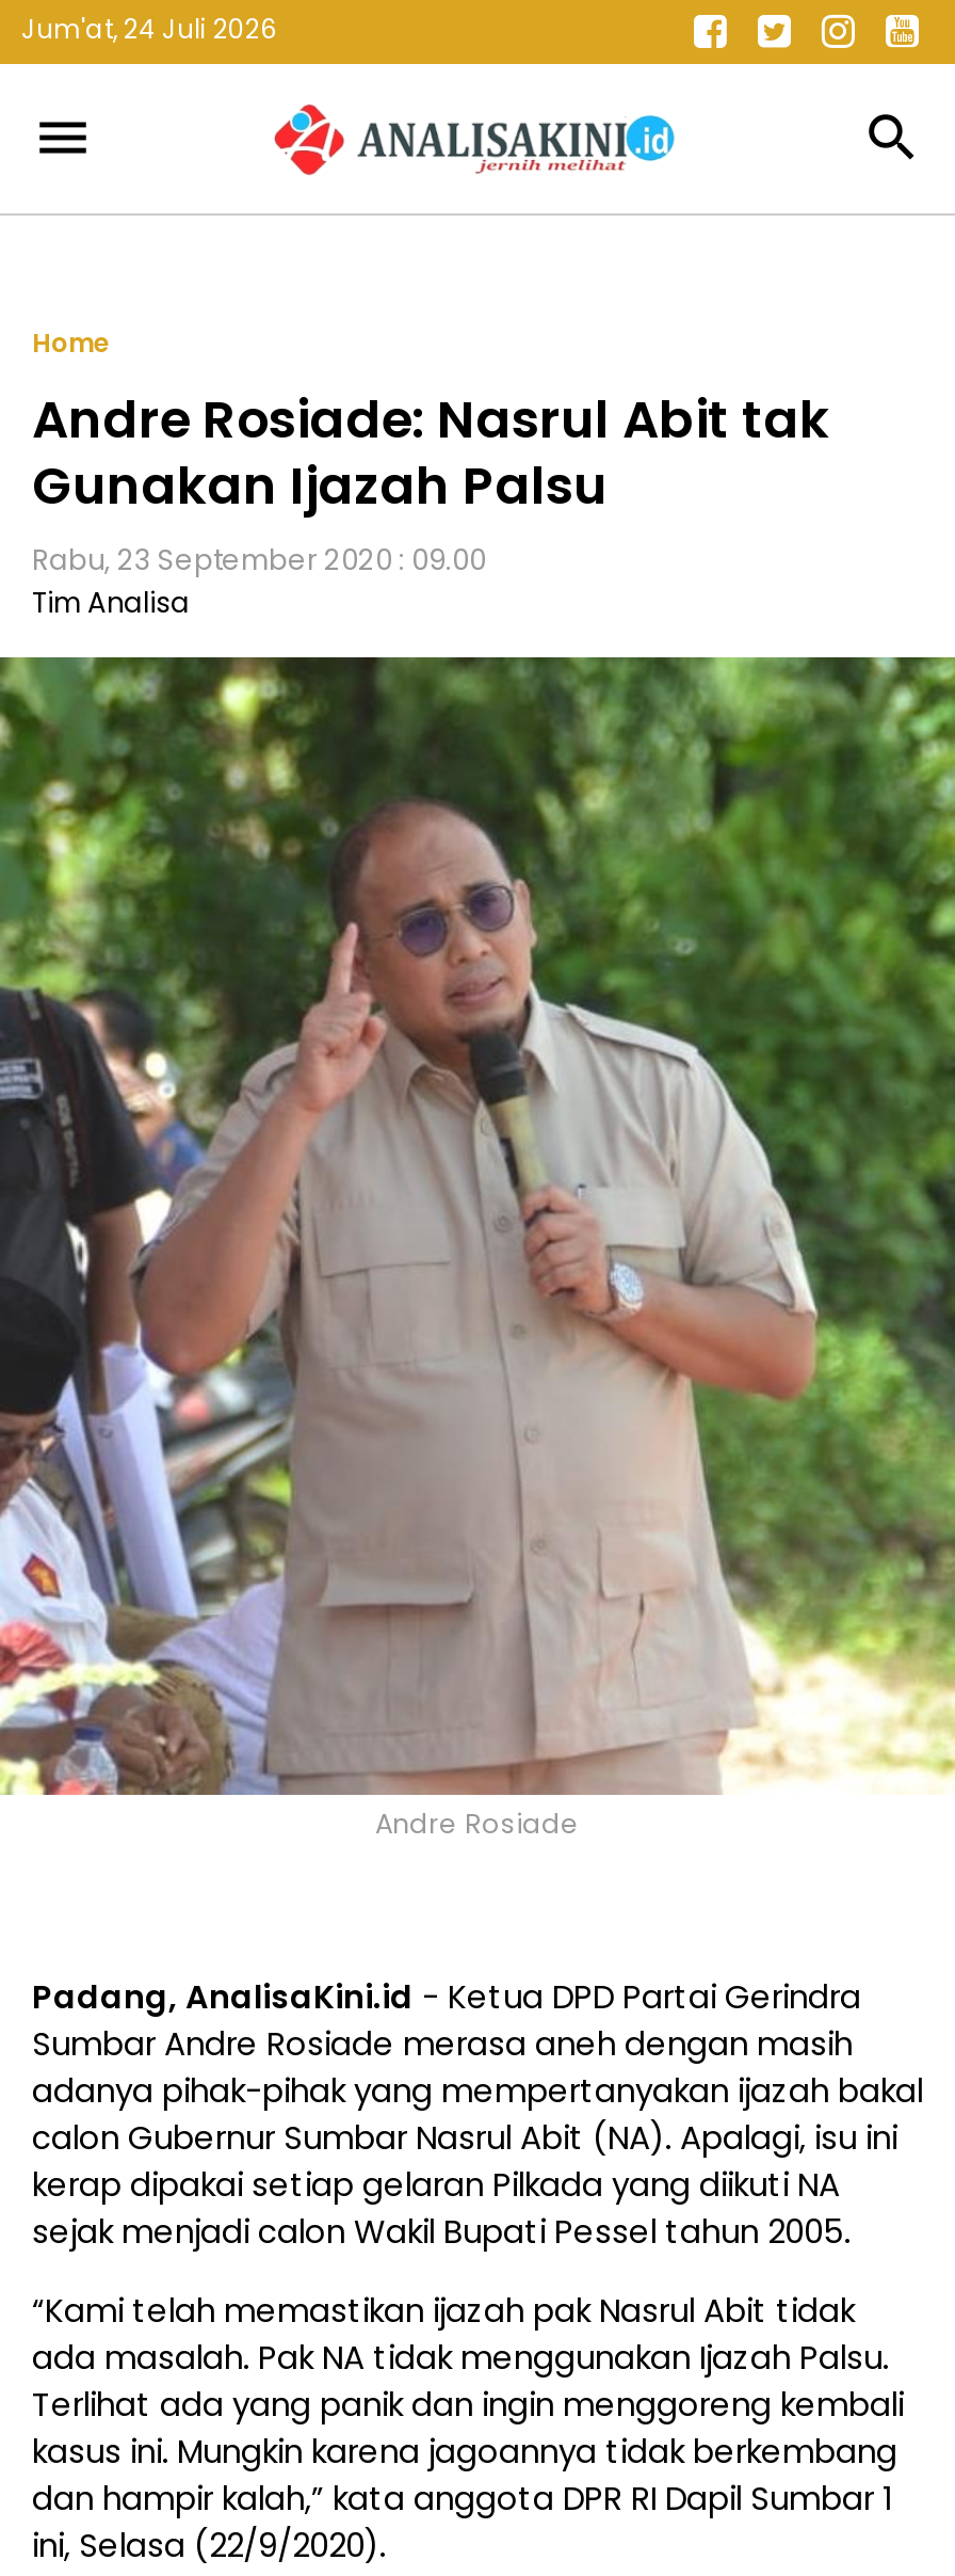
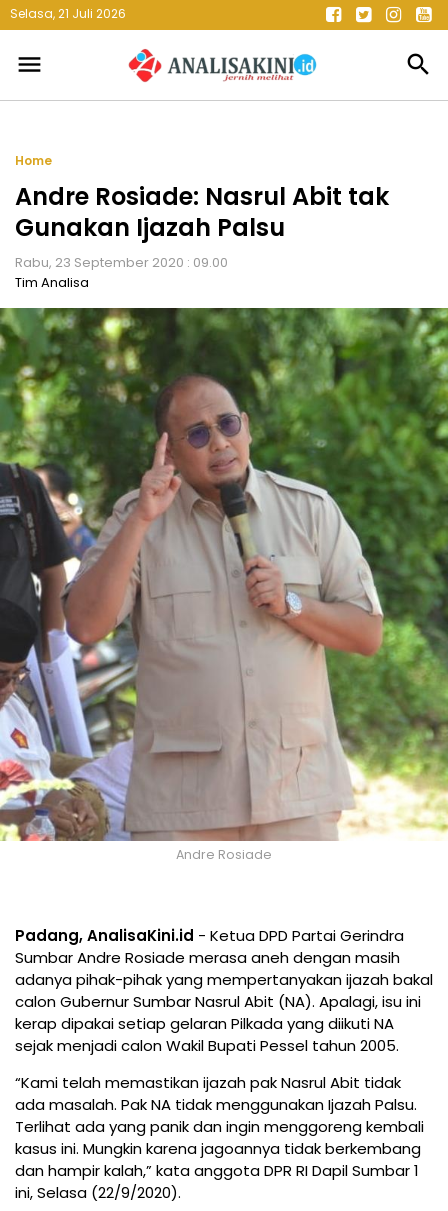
- Jum'at, 24 Juli 2026
+ Selasa, 21 Juli 2026
